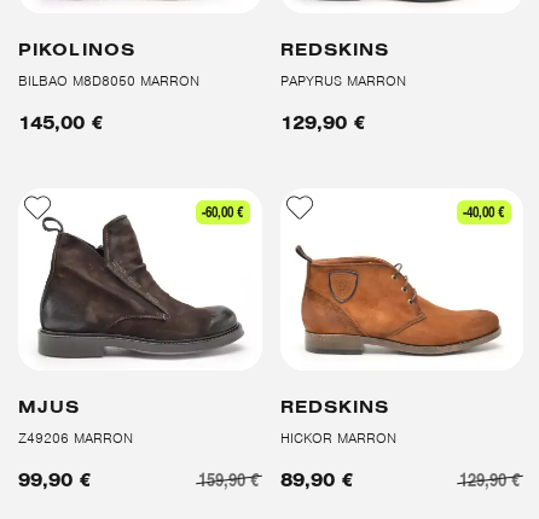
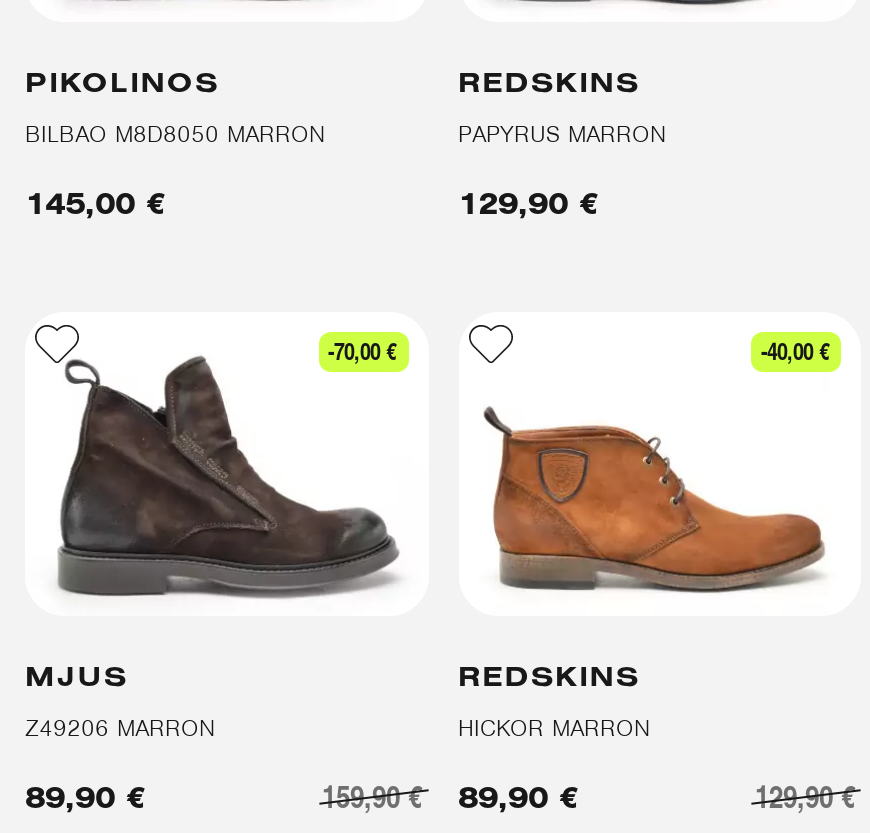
- -60,00 €
+ -70,00 €

- 99,90 €
+ 89,90 €
